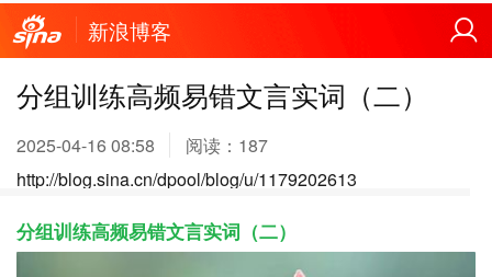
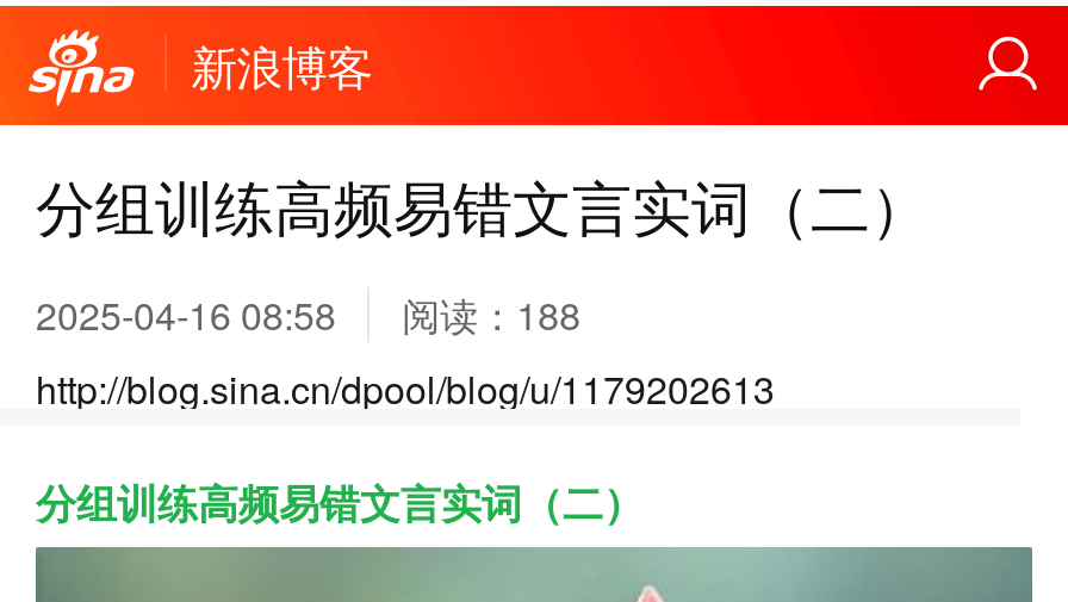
- 2025-04-16 08:58 阅读：187
+ 2025-04-16 08:58 阅读：188
